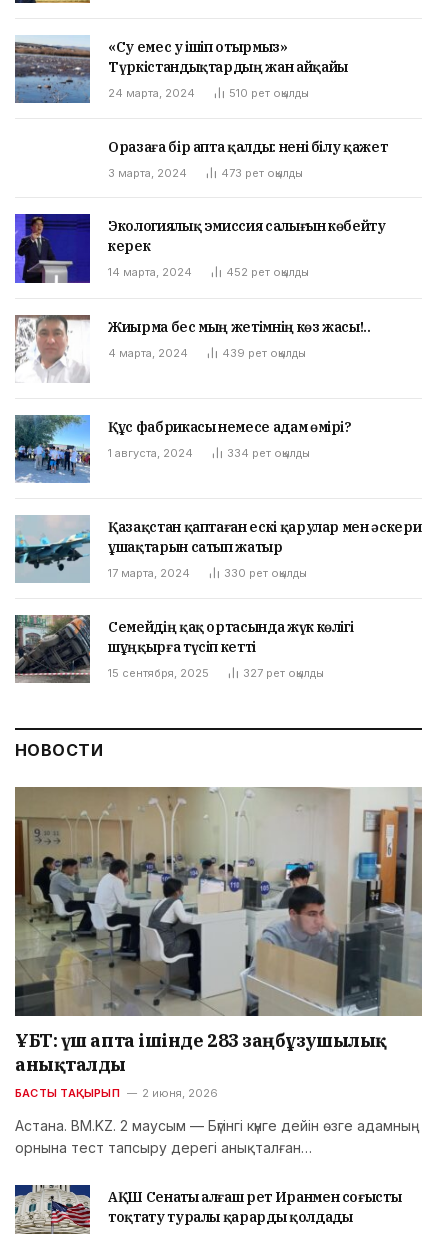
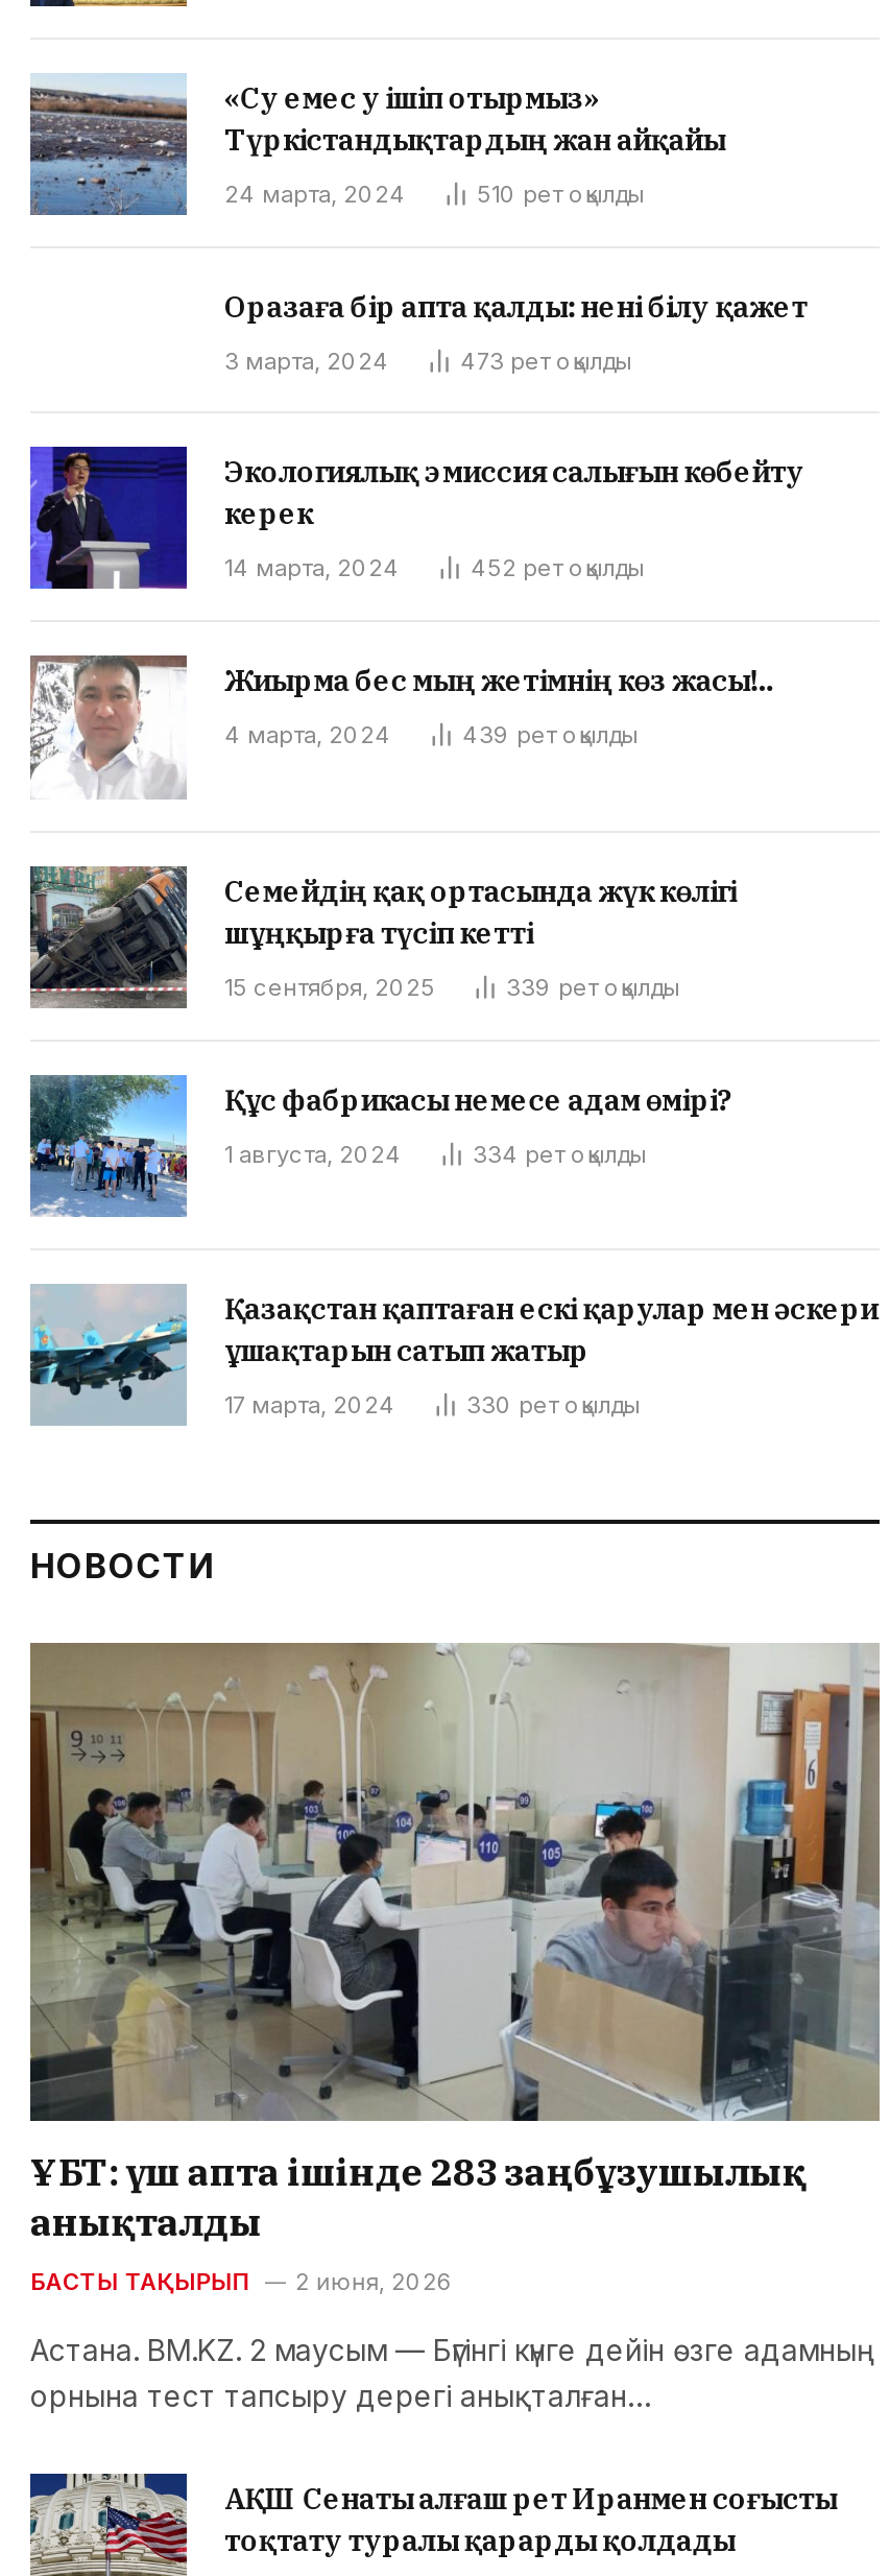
+ 339 рет оқылды

moved down: [image] | Құс фабрикасы немесе адам өмірі? | 1 августа, 2024 | 334 рет оқылды | Қазақстан қаптаған ескі қарулар мен әскери | ұшақтарын сатып жатыр | 17 марта, 2024 | 330 рет оқылды

moved up: [image] | Семейдің қақ ортасында жүк көлігі | шұңқырға түсіп кетті | 15 сентября, 2025

- 327 рет оқылды
